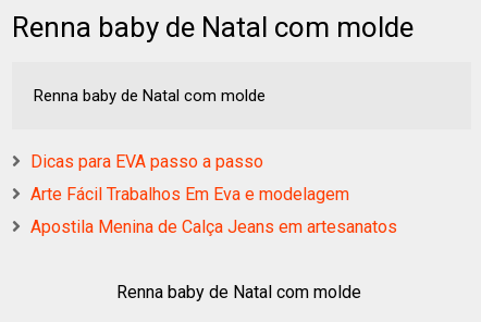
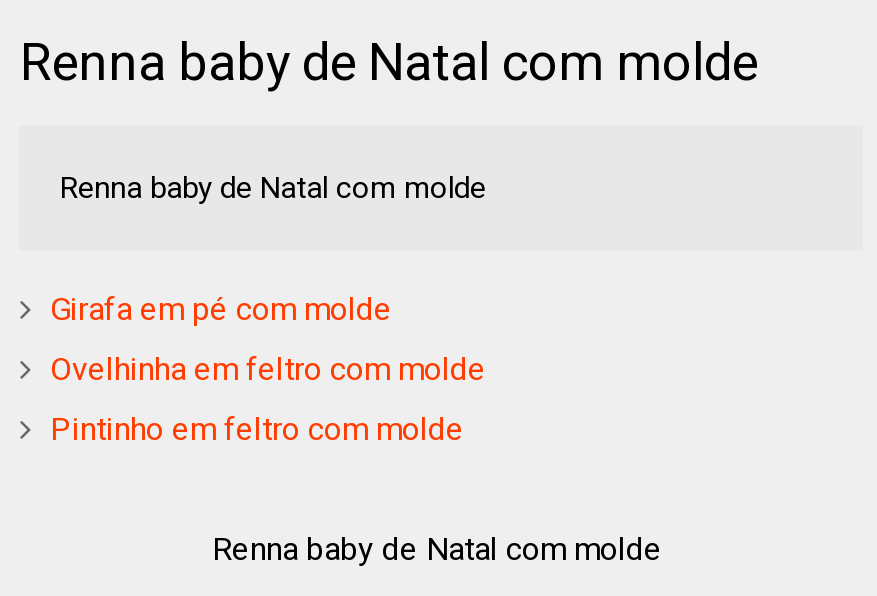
- Dicas para EVA passo a passo
+ Girafa em pé com molde

- Arte Fácil Trabalhos Em Eva e modelagem
+ Ovelhinha em feltro com molde

- Apostila Menina de Calça Jeans em artesanatos
+ Pintinho em feltro com molde
